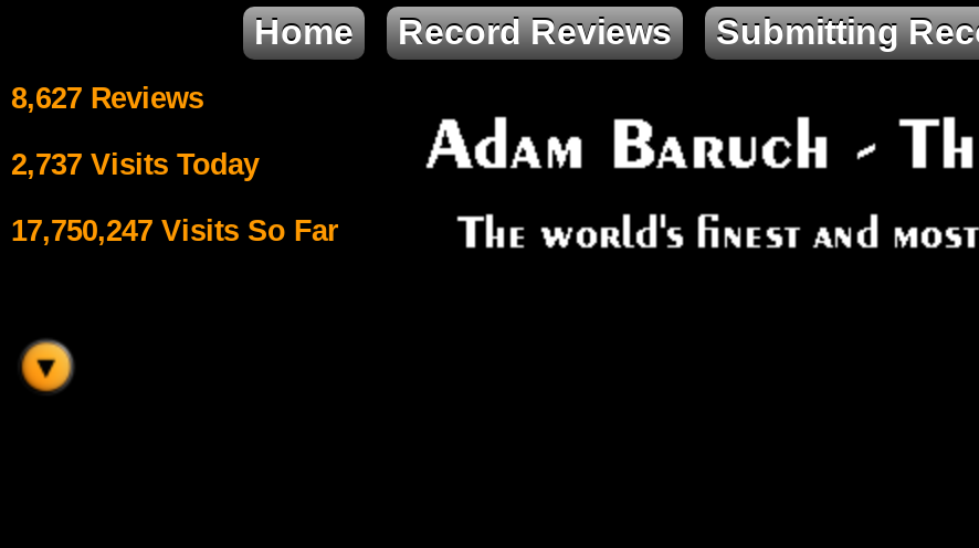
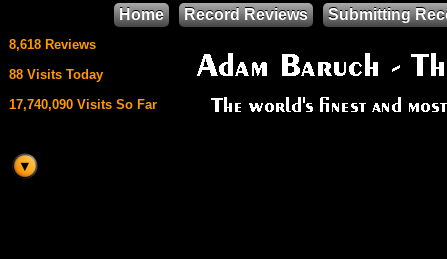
- 8,627 Reviews
+ 8,618 Reviews

- 2,737 Visits Today
+ 88 Visits Today

- 17,750,247 Visits So Far
+ 17,740,090 Visits So Far
